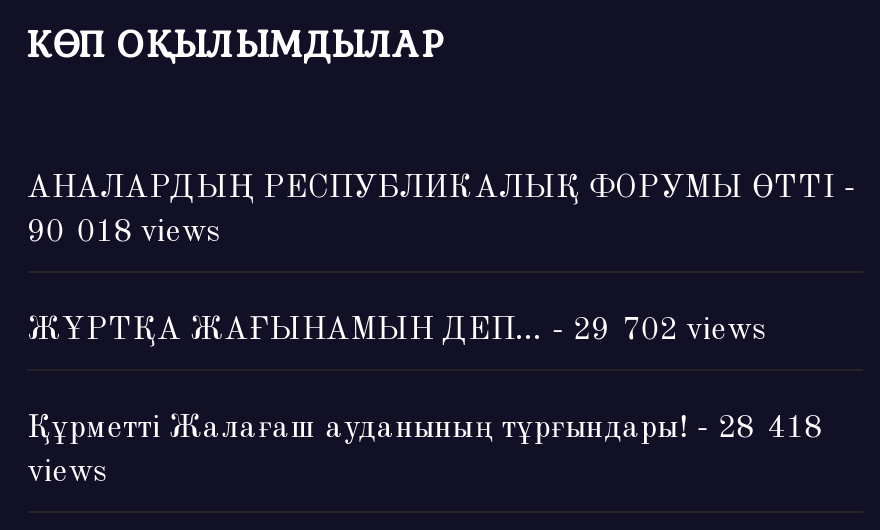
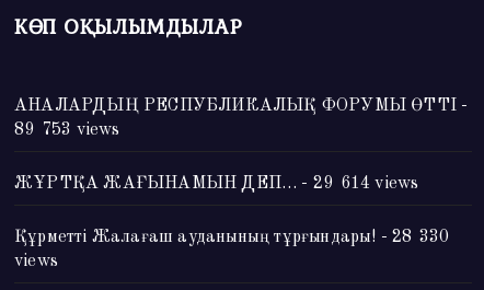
- 90 018 views
+ 89 753 views

- ЖҰРТҚА ЖАҒЫНАМЫН ДЕП… - 29 702 views
+ ЖҰРТҚА ЖАҒЫНАМЫН ДЕП… - 29 614 views

- Құрметті Жалағаш ауданының тұрғындары! - 28 418
+ Құрметті Жалағаш ауданының тұрғындары! - 28 330
